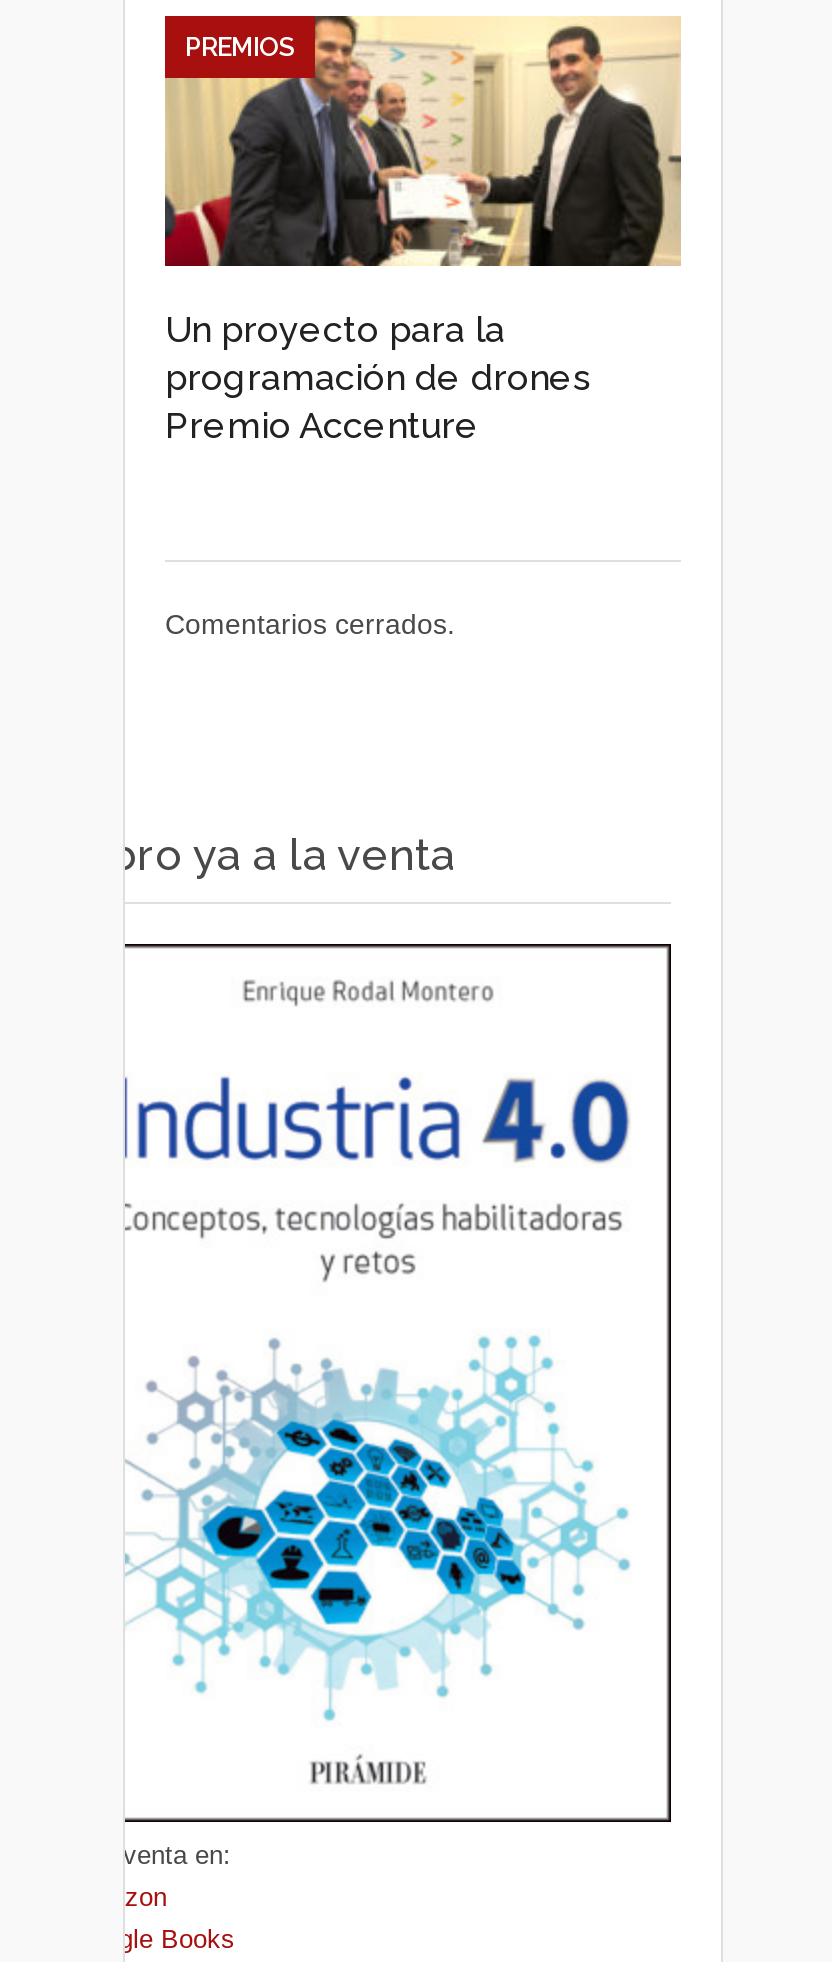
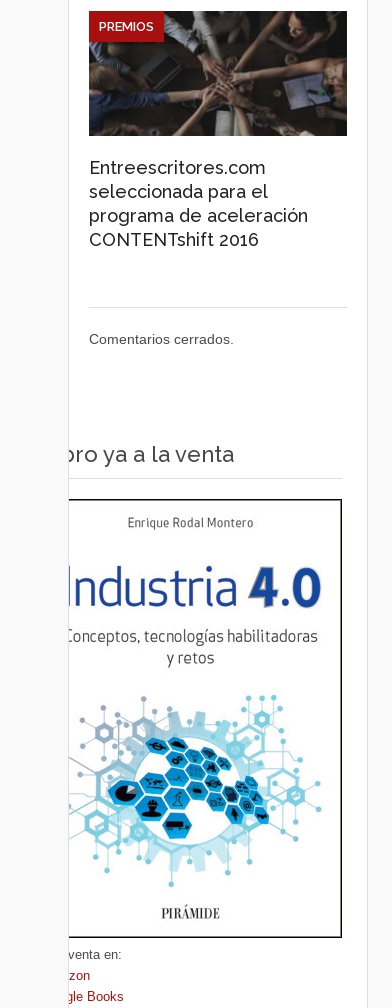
- [image]
- Un proyecto para la
- programación de drones
- Premio Accenture
+ [image]
+ Entreescritores.com
+ seleccionada para el
+ programa de aceleración
+ CONTENTshift 2016
